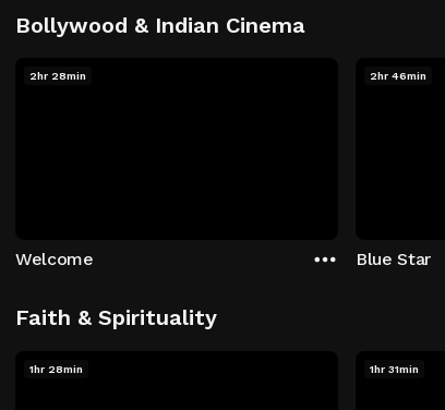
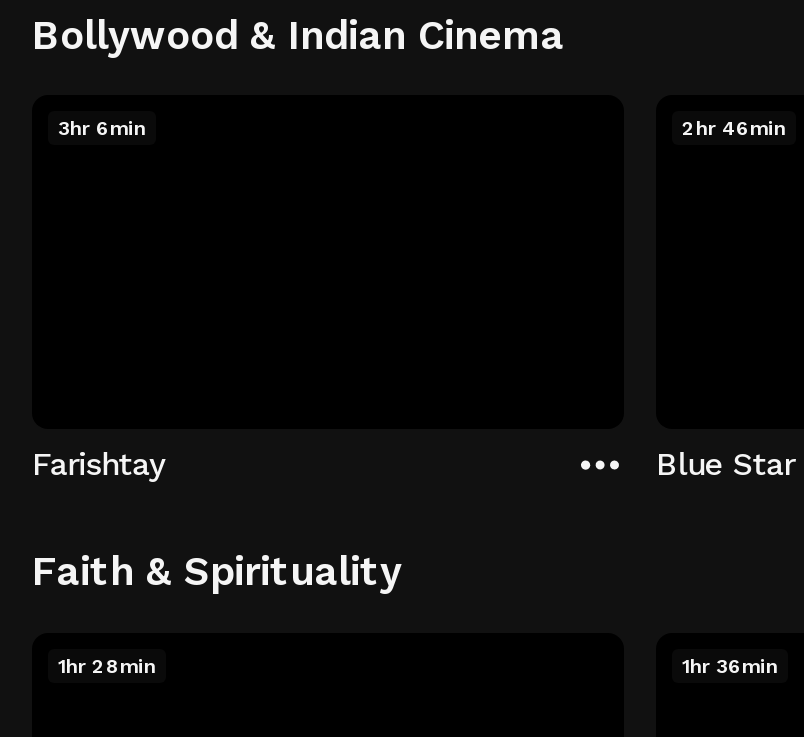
- 2hr 28min
+ 3hr 6min

- Welcome
+ Farishtay

- 1hr 31min
+ 1hr 36min
